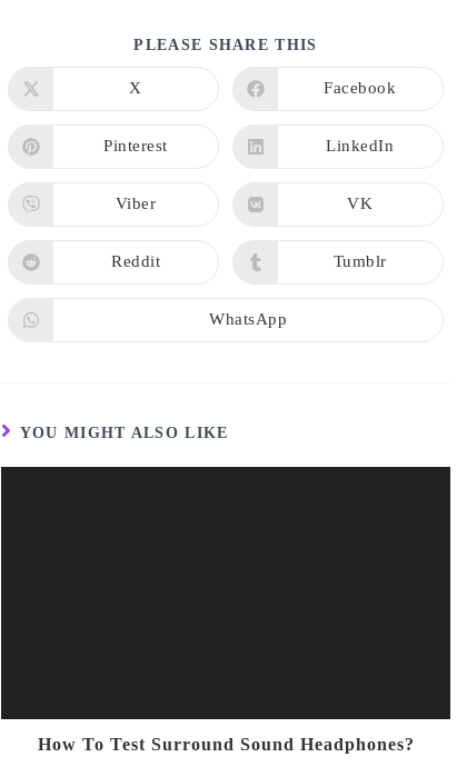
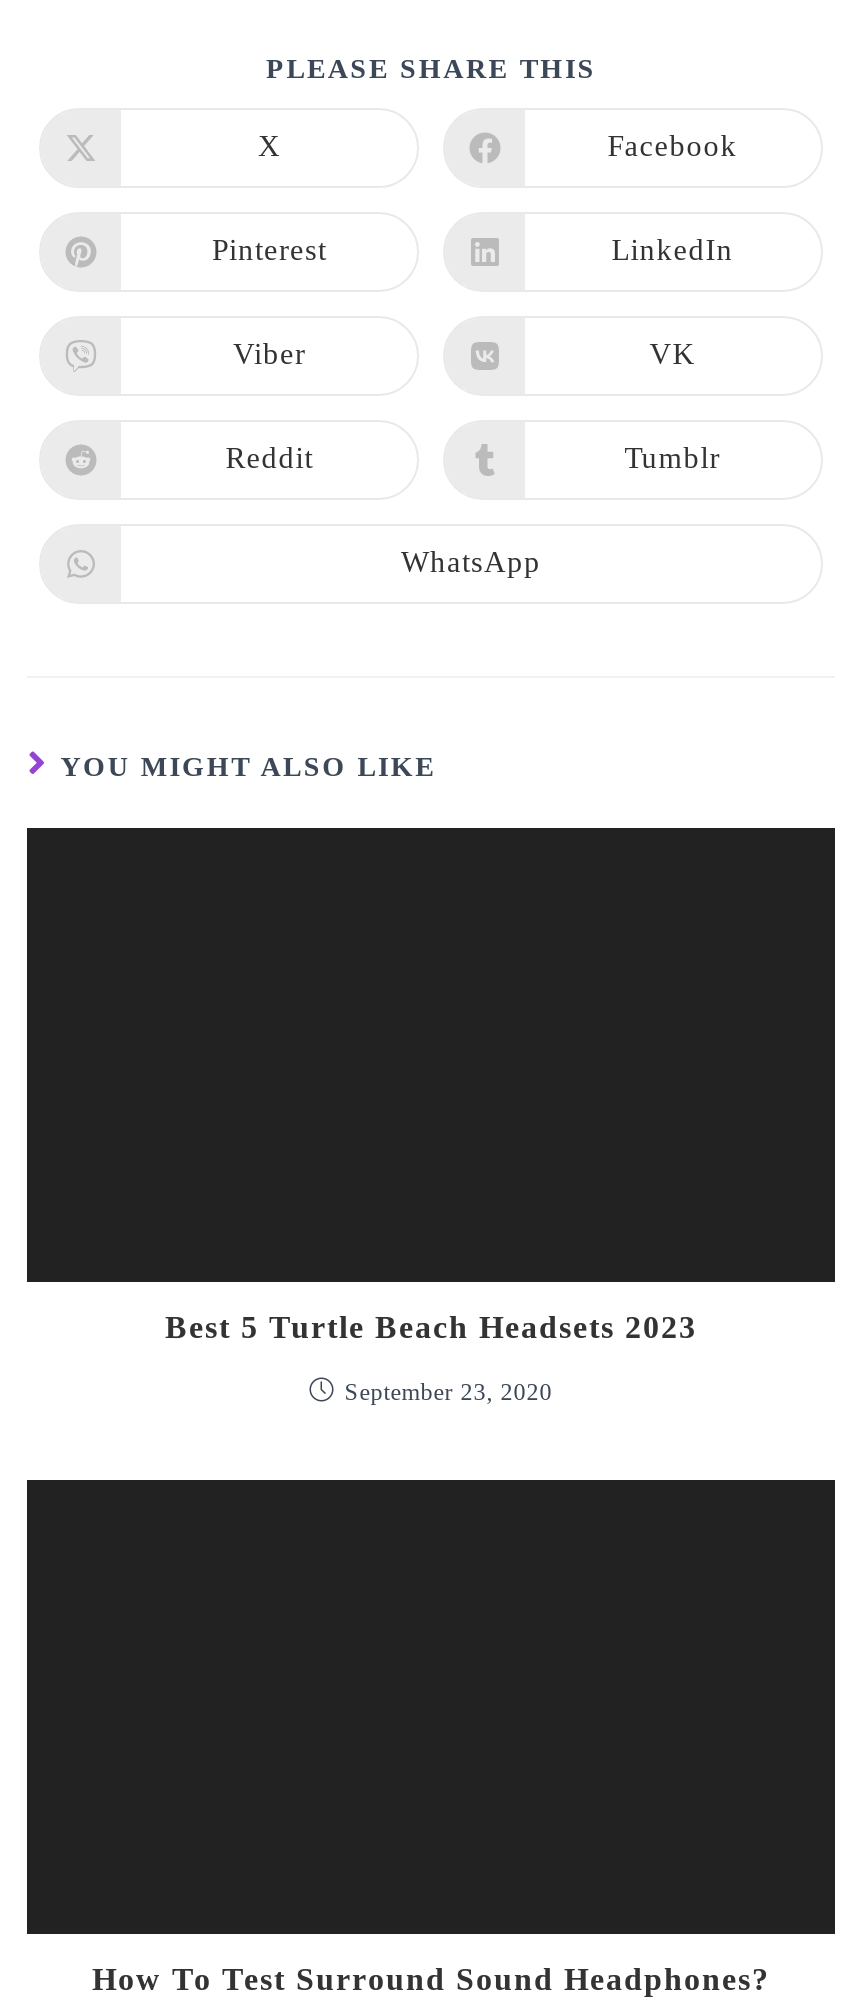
+ Best 5 Turtle Beach Headsets 2023
+ September 23, 2020
